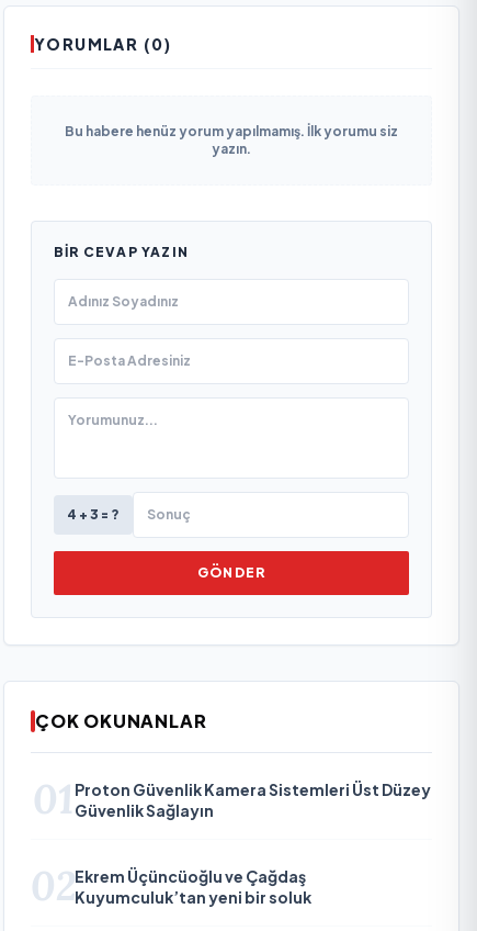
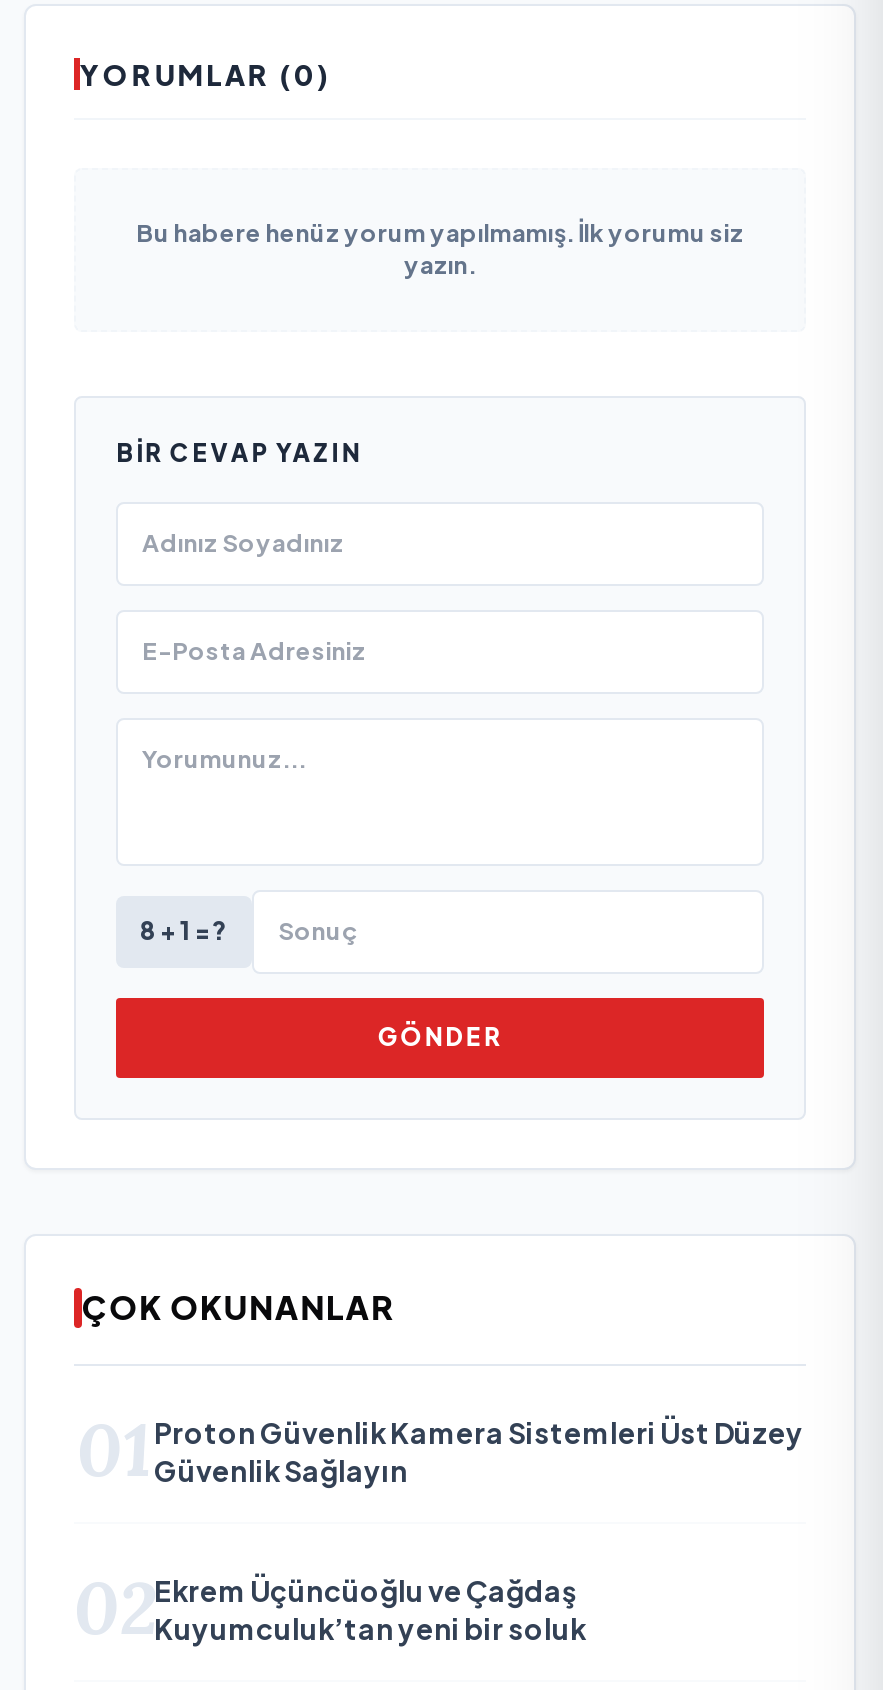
- 4 + 3 = ?
+ 8 + 1 = ?
